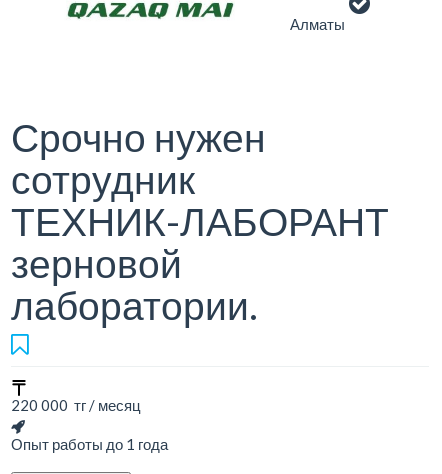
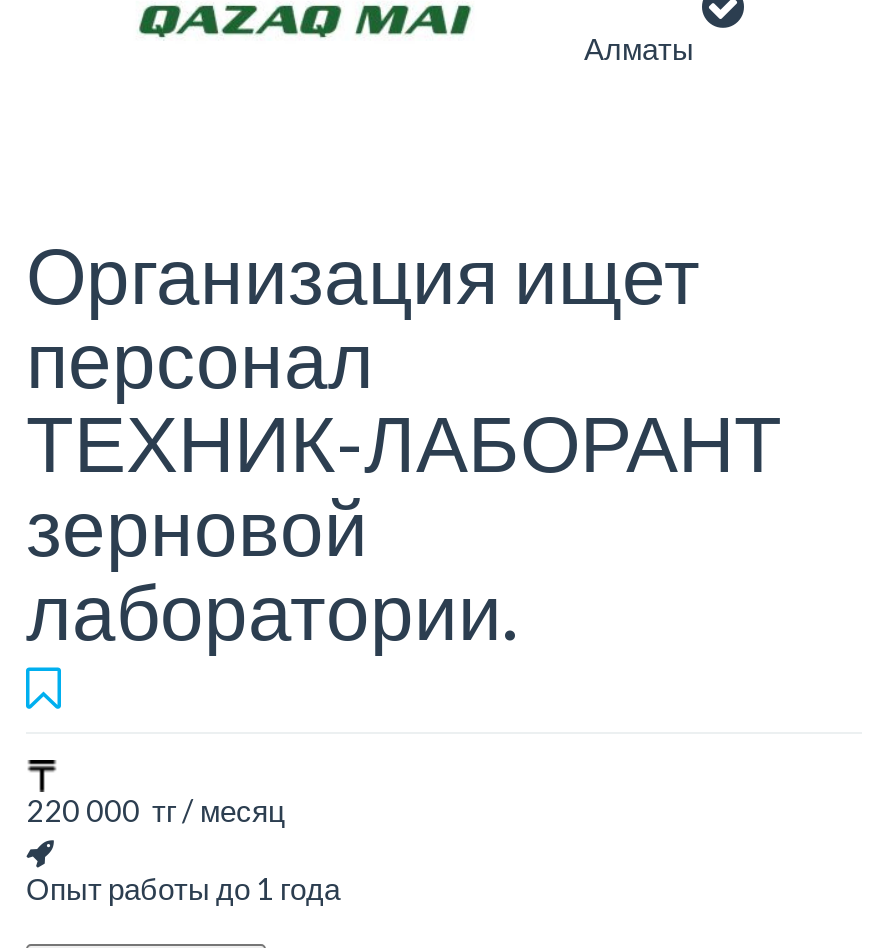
- Срочно нужен
- сотрудник
+ Организация ищет
+ персонал
